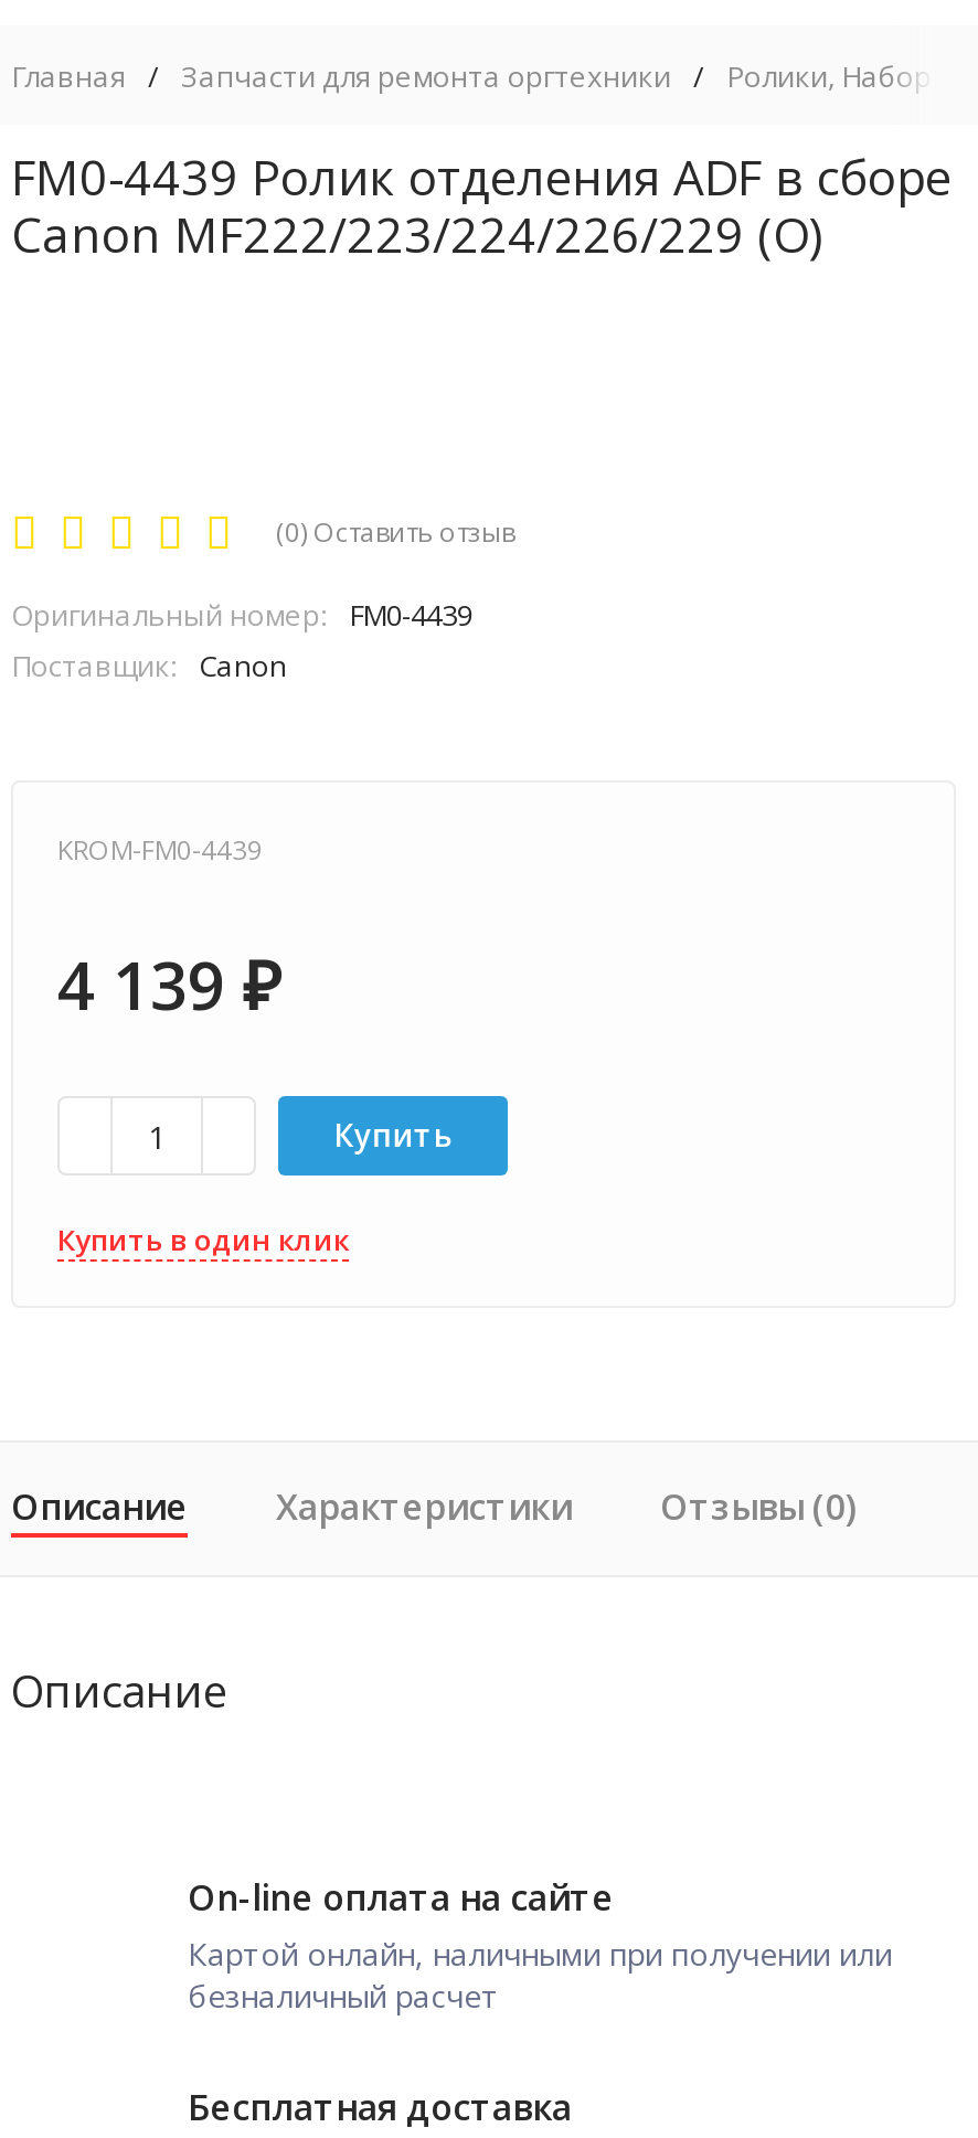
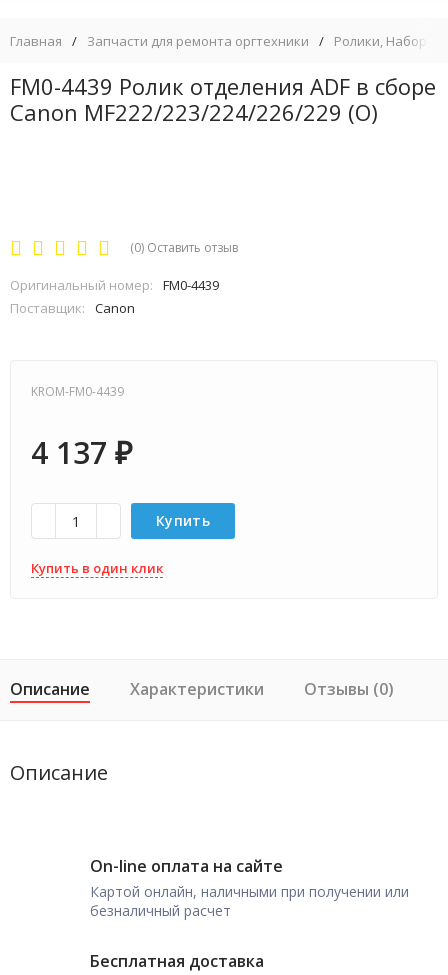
- 4 139 ₽
+ 4 137 ₽
